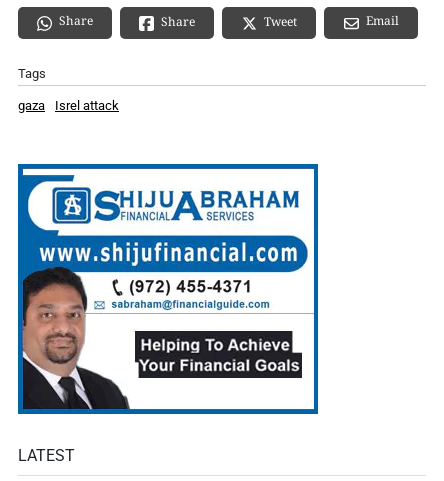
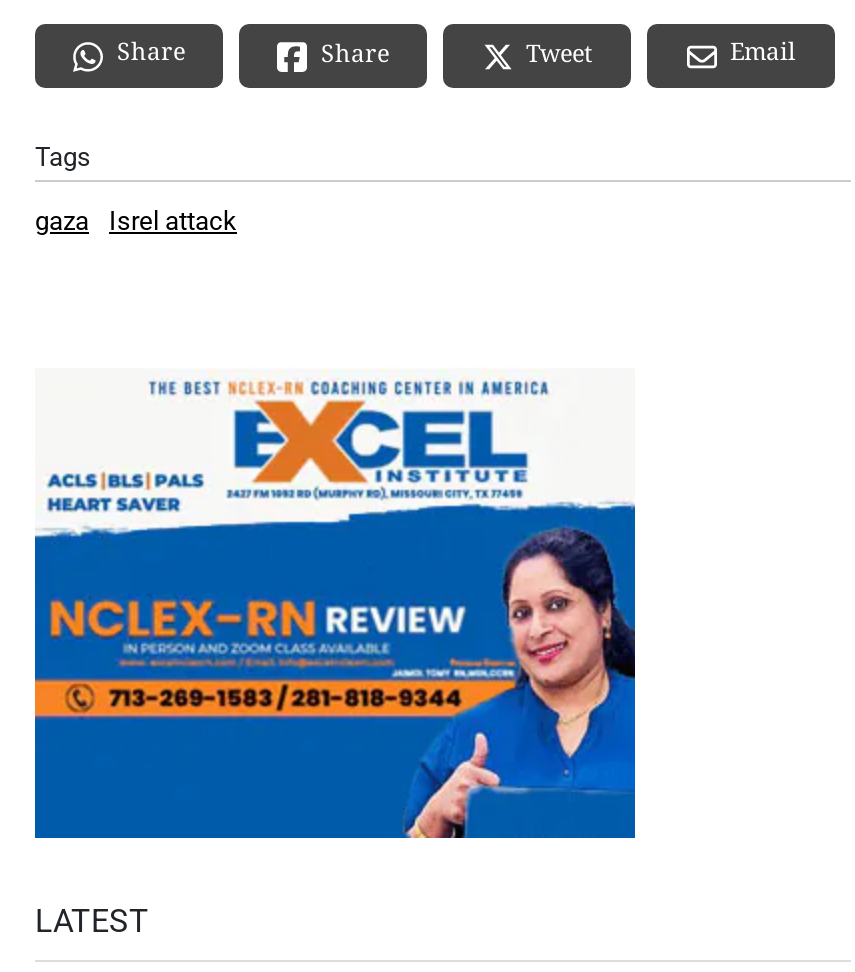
- [image]
+ [image]
